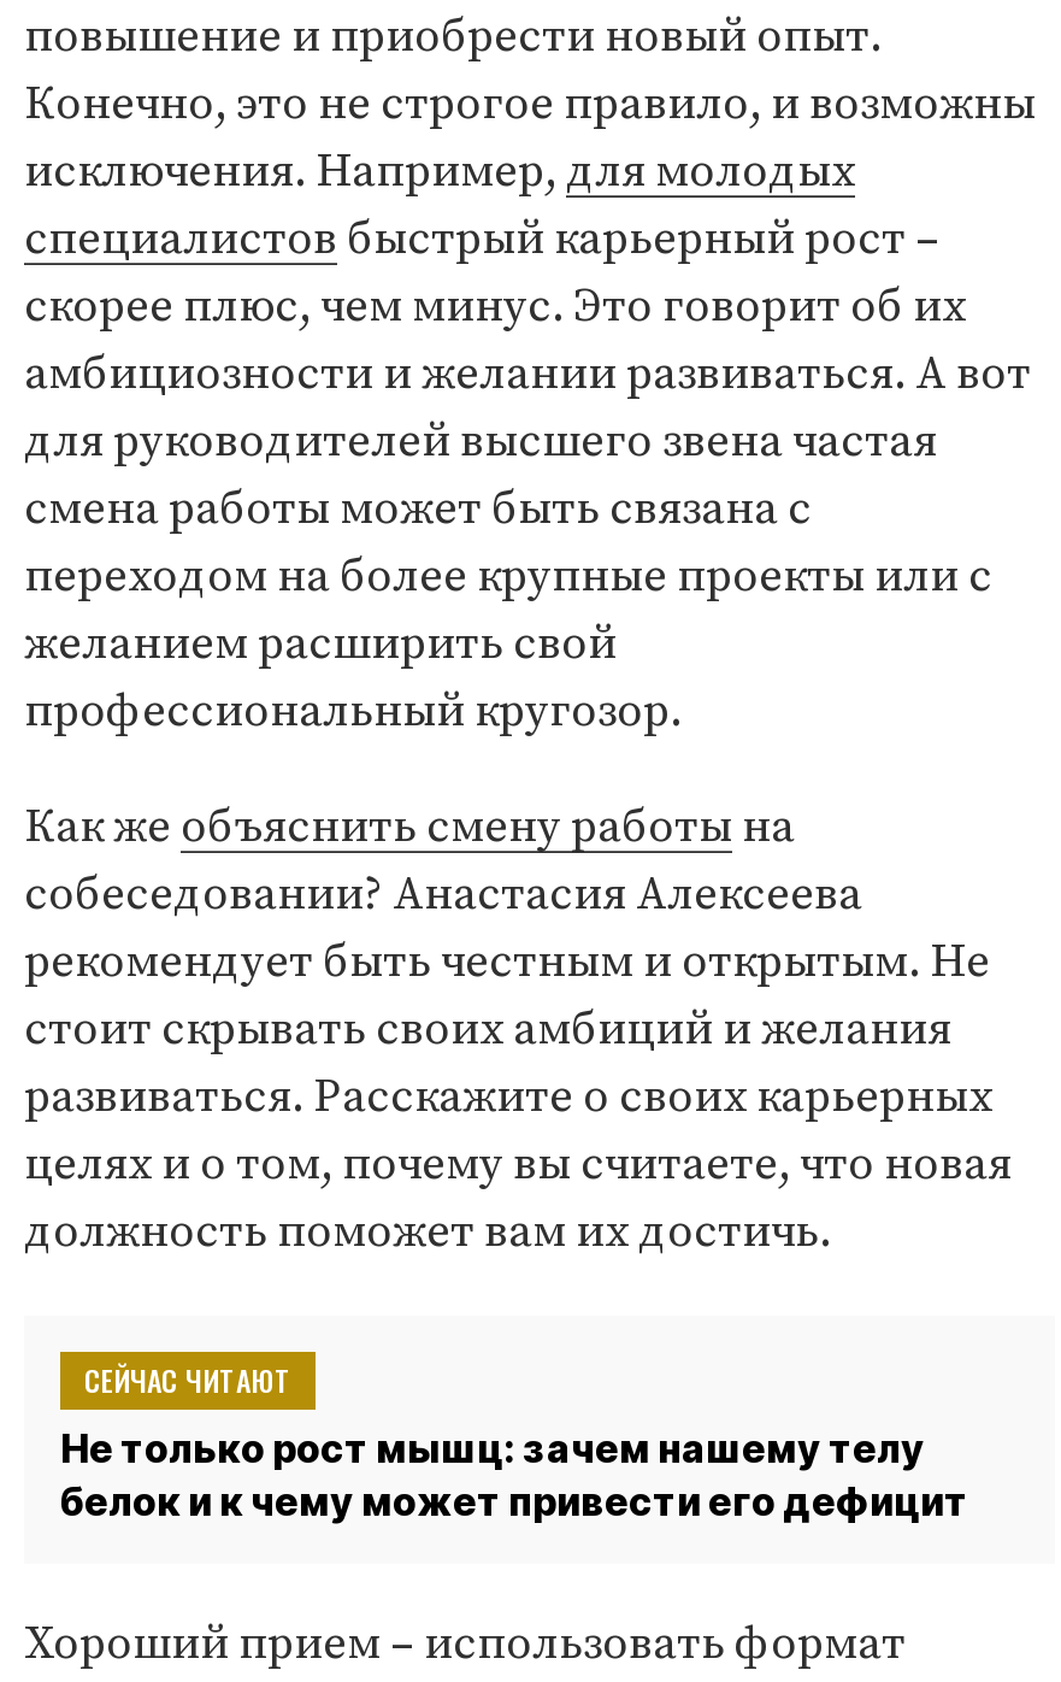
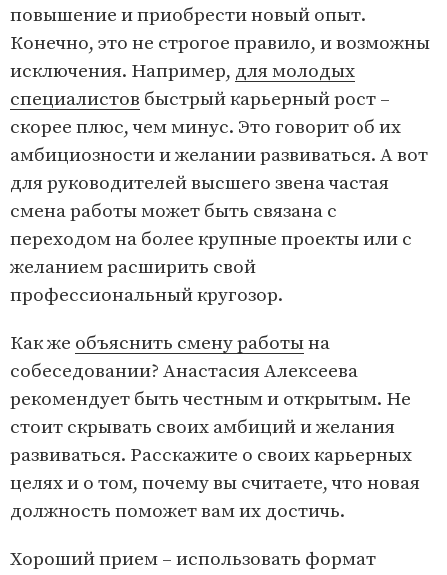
- СЕЙЧАС ЧИТАЮТ
- Не только рост мышц: зачем нашему телу
- белок и к чему может привести его дефицит
